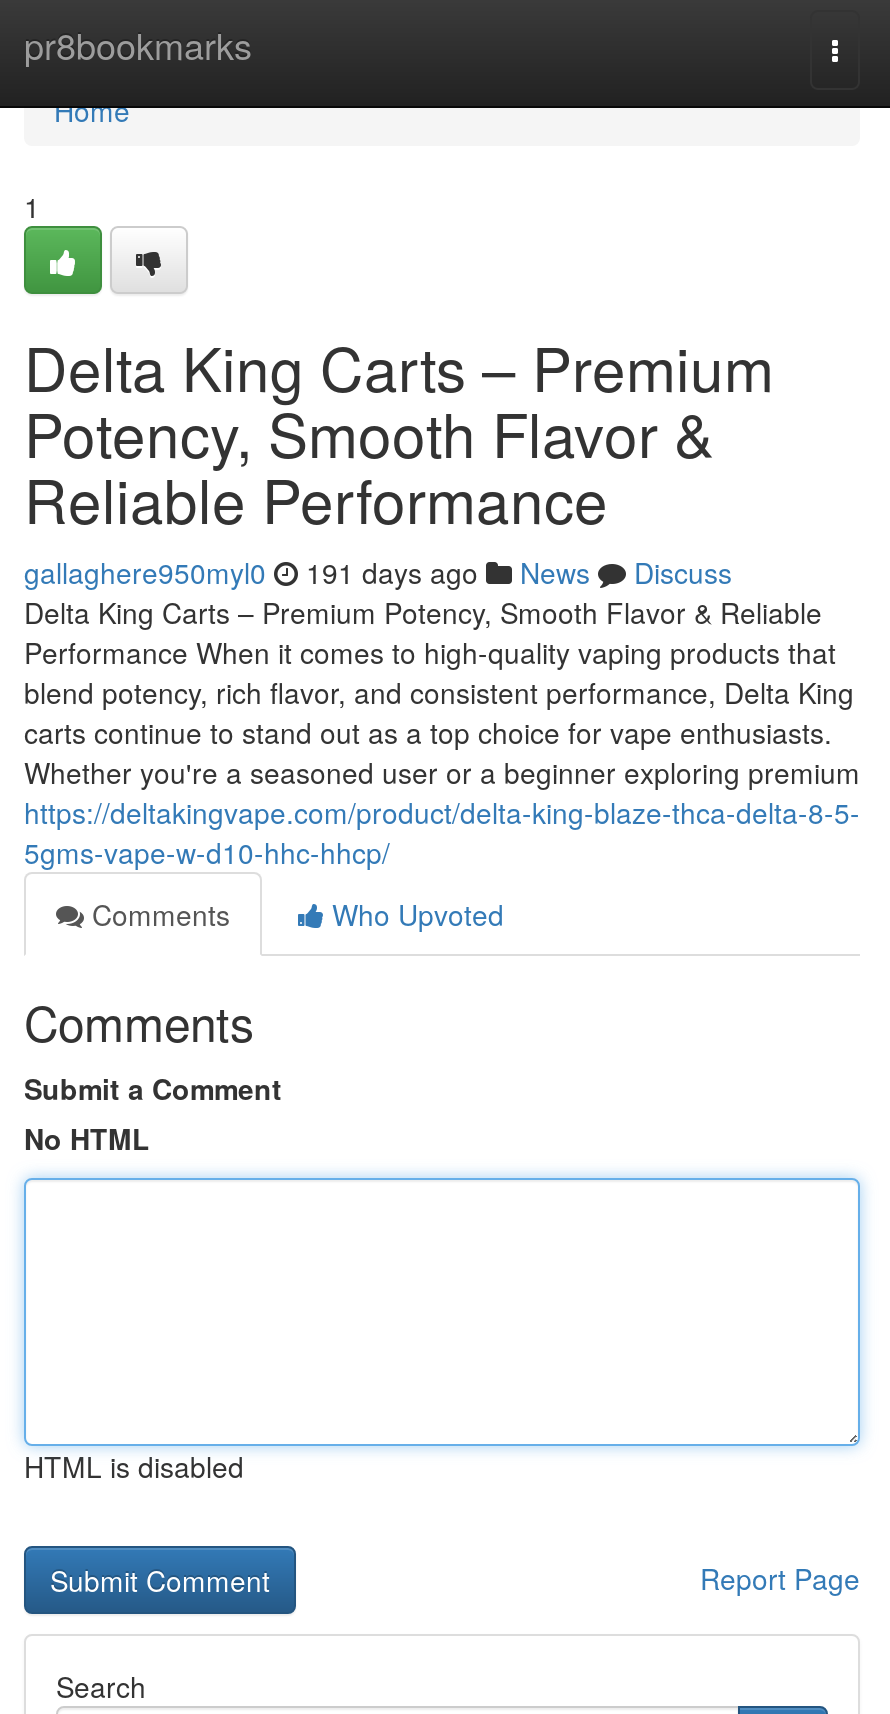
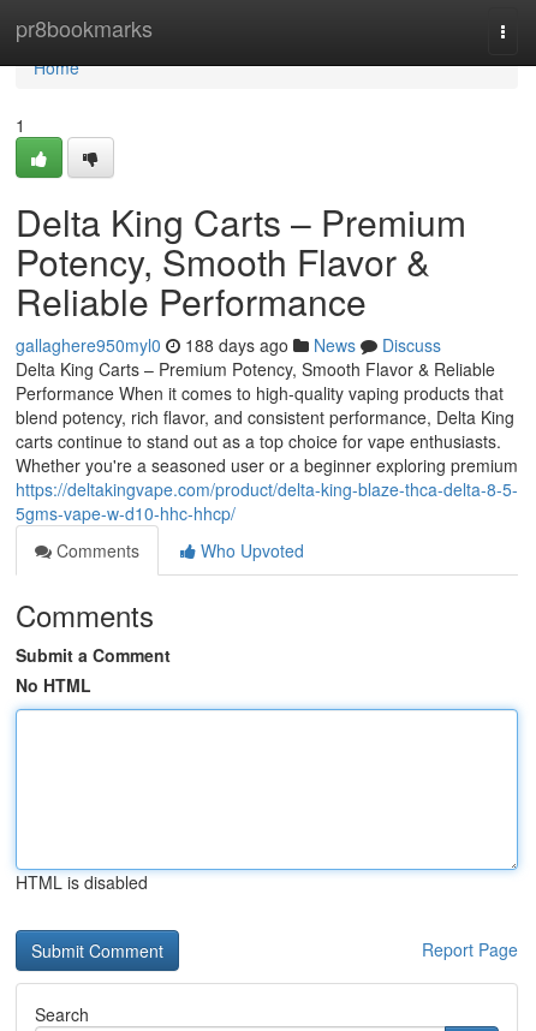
- gallaghere950myl0 191 days ago News Discuss
+ gallaghere950myl0 188 days ago News Discuss
